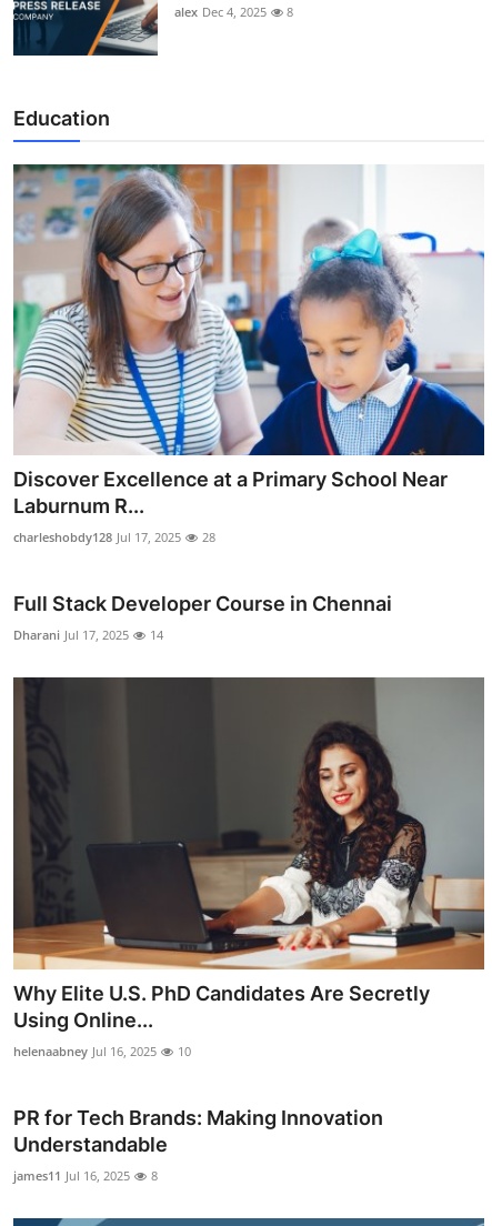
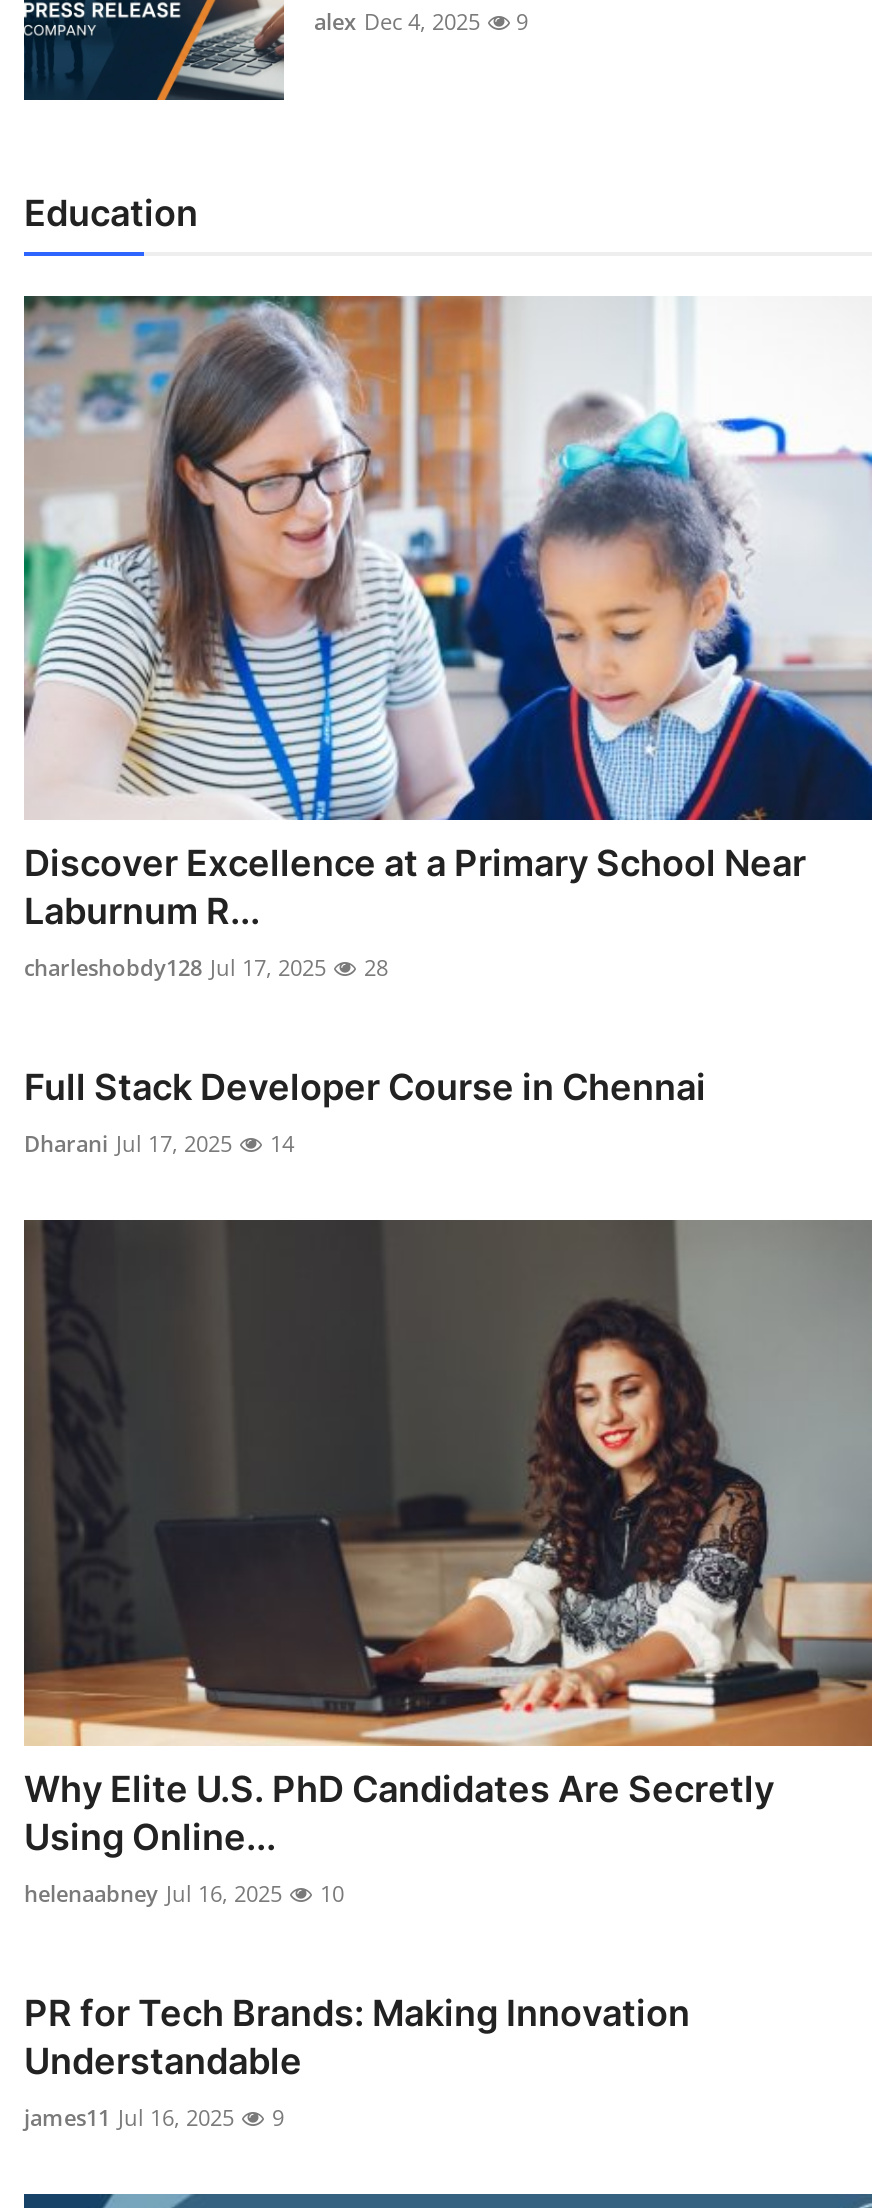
- alex Dec 4, 2025 8
+ alex Dec 4, 2025 9

- james11 Jul 16, 2025 8
+ james11 Jul 16, 2025 9
